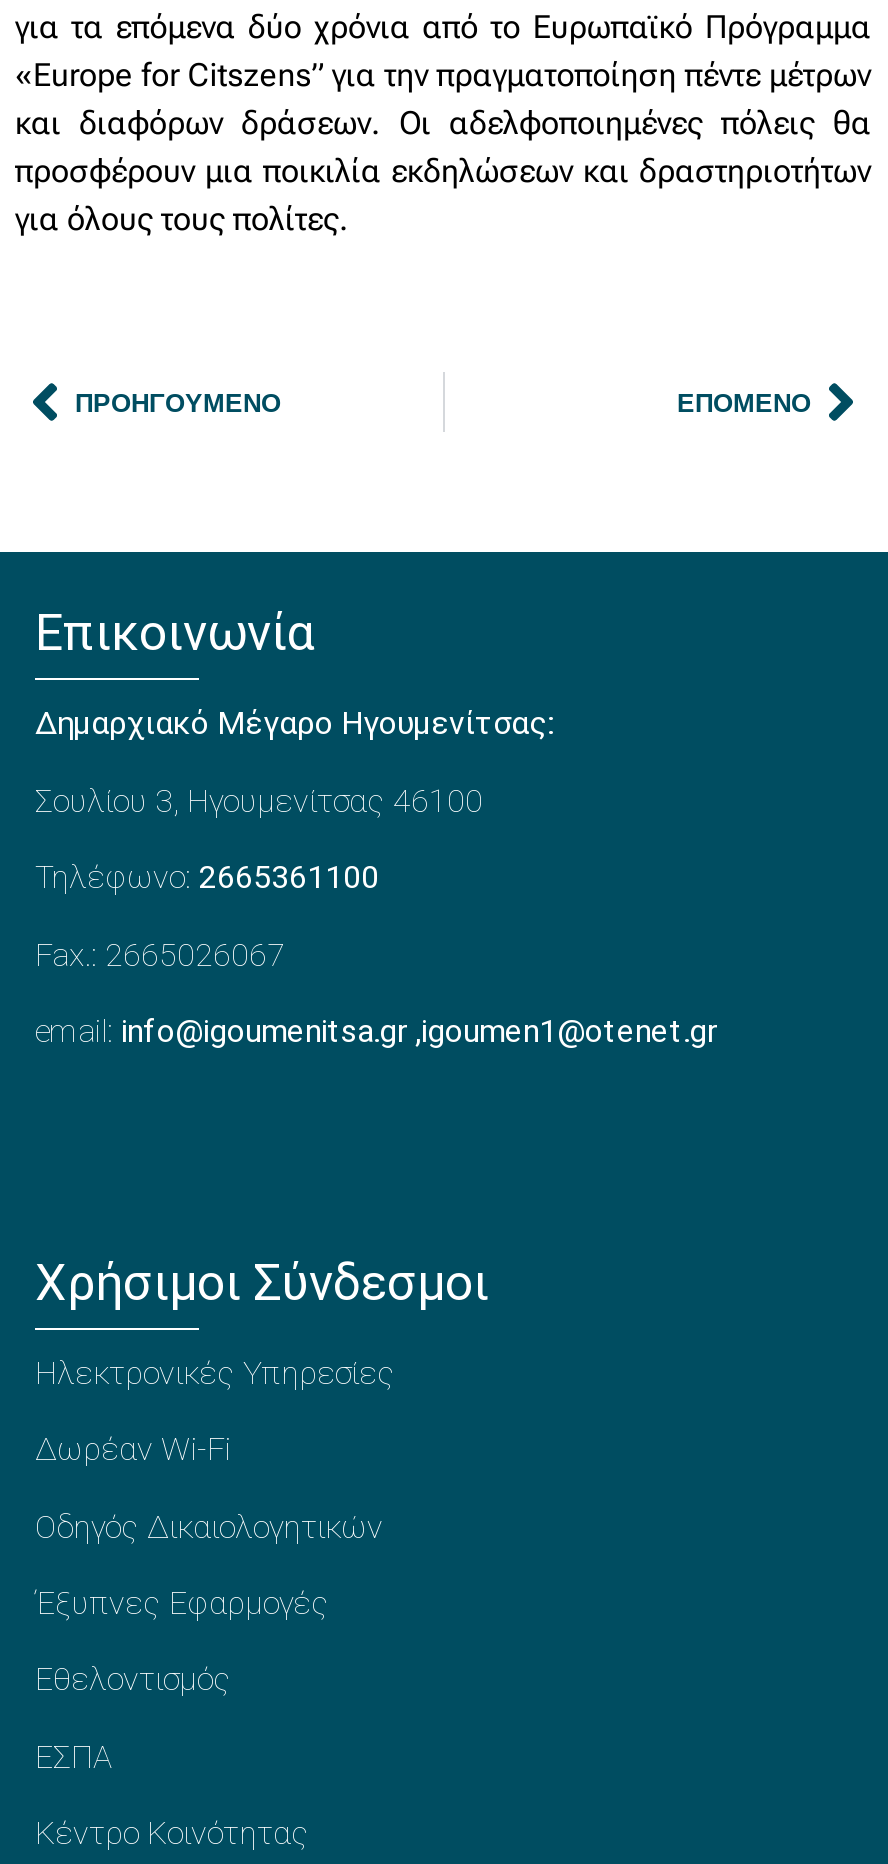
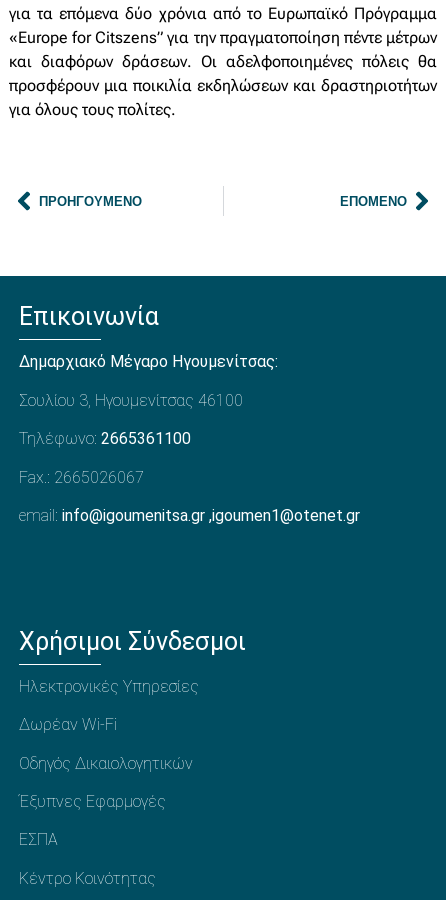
- Εθελοντισμός
